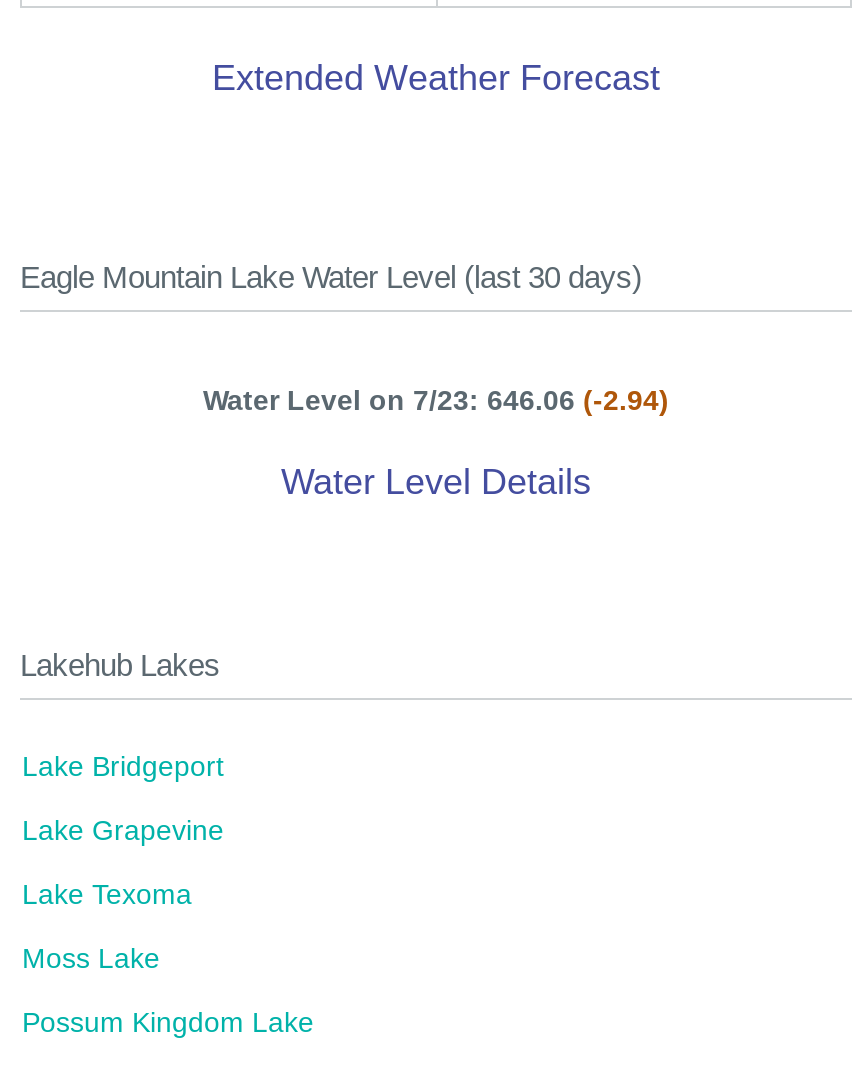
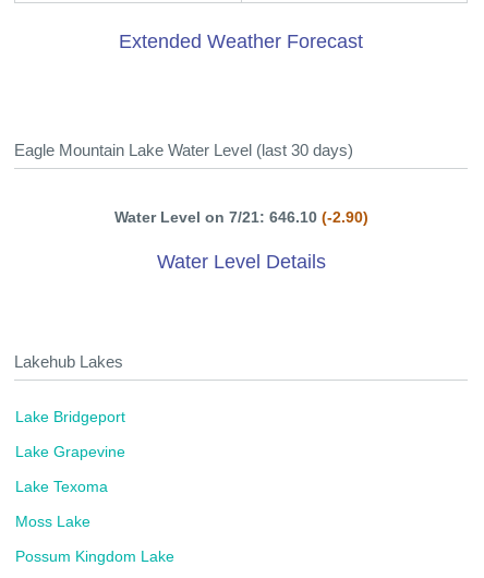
- Water Level on 7/23: 646.06 (-2.94)
+ Water Level on 7/21: 646.10 (-2.90)
